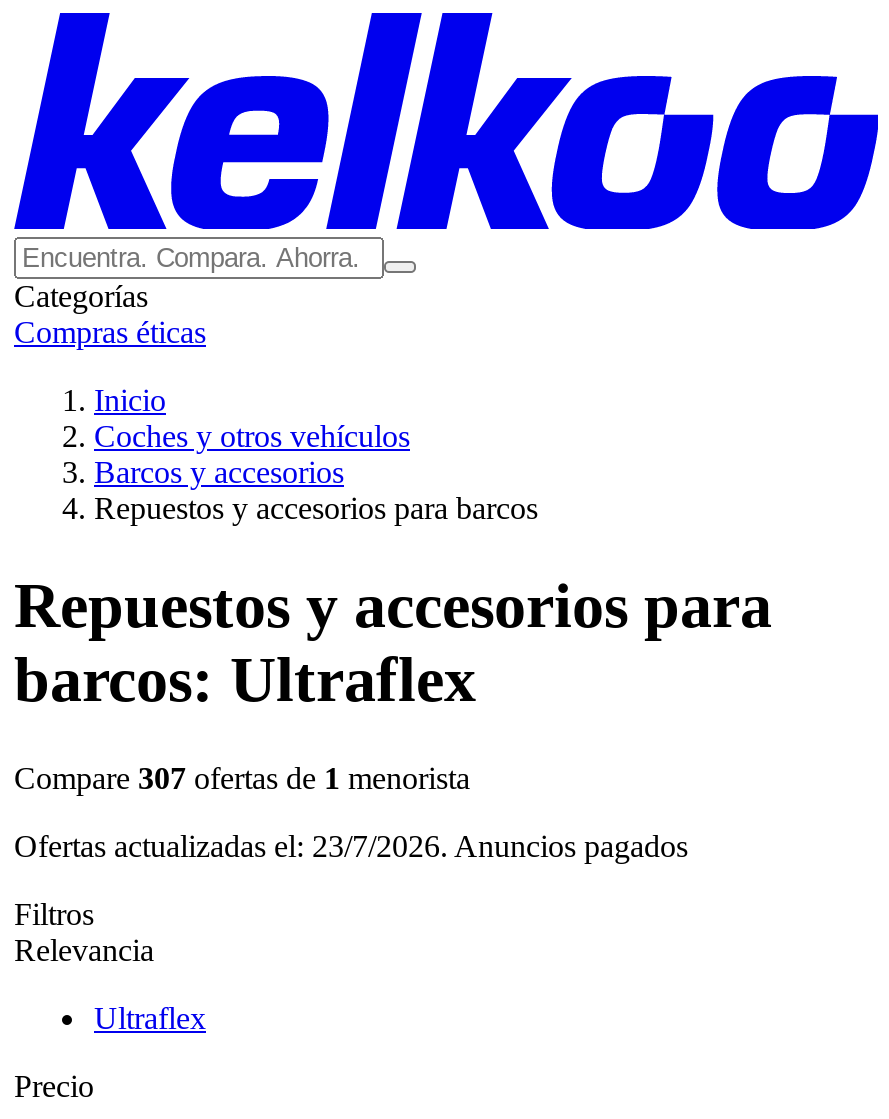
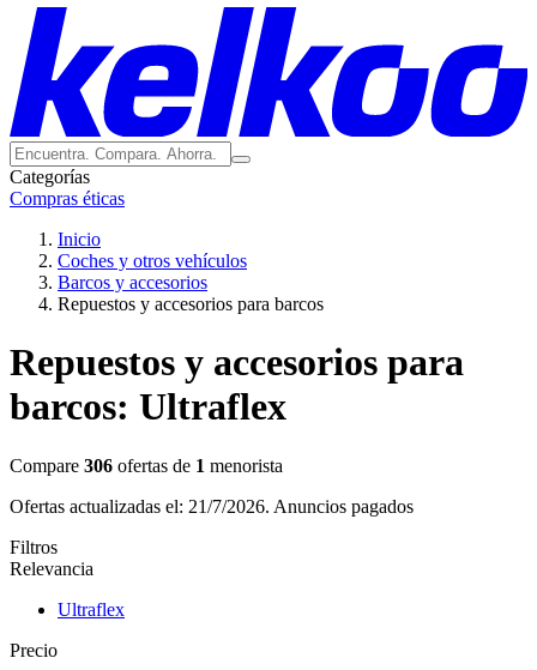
- Compare 307 ofertas de 1 menorista
+ Compare 306 ofertas de 1 menorista

- Ofertas actualizadas el: 23/7/2026. Anuncios pagados
+ Ofertas actualizadas el: 21/7/2026. Anuncios pagados
